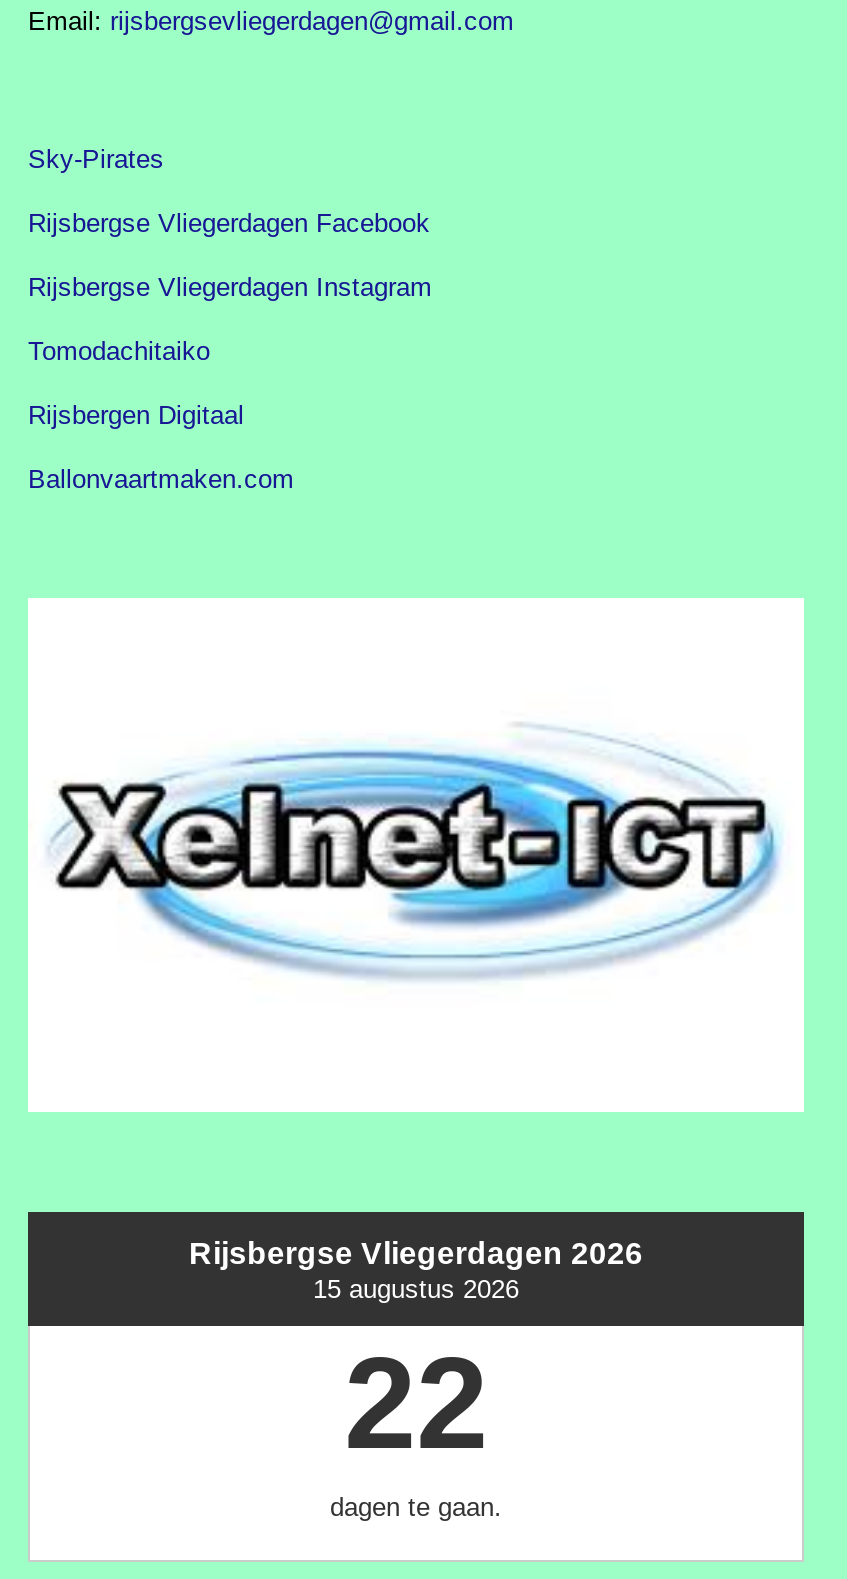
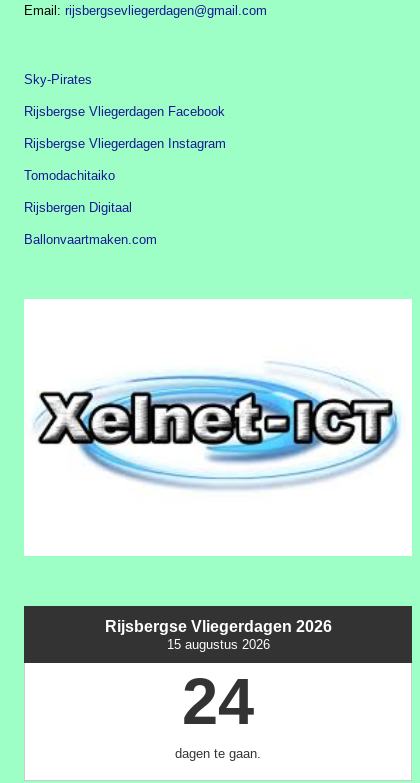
- 22
+ 24
